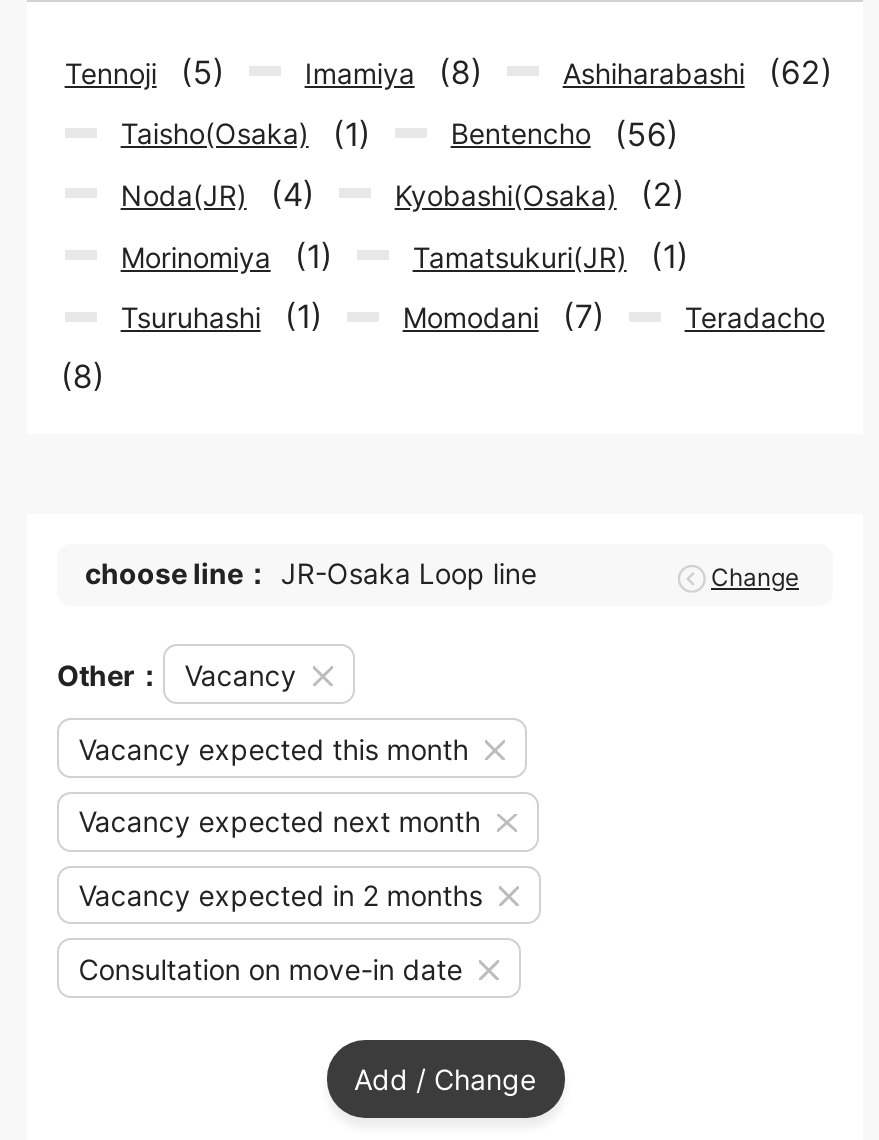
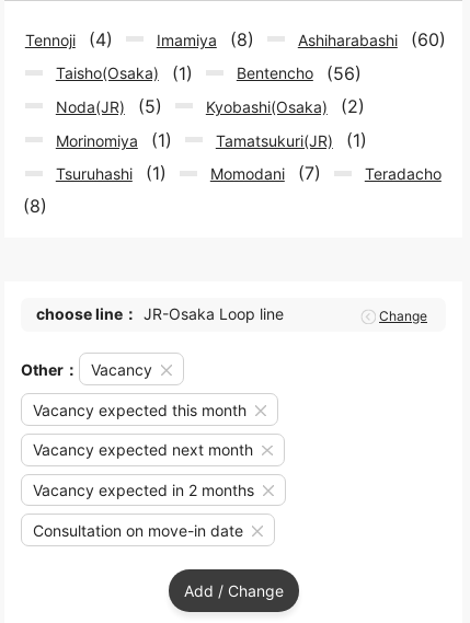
- Tennoji (5)
+ Tennoji (4)

- Ashiharabashi (62)
+ Ashiharabashi (60)

- Noda(JR) (4) Kyobashi(Osaka) (2)
+ Noda(JR) (5) Kyobashi(Osaka) (2)
